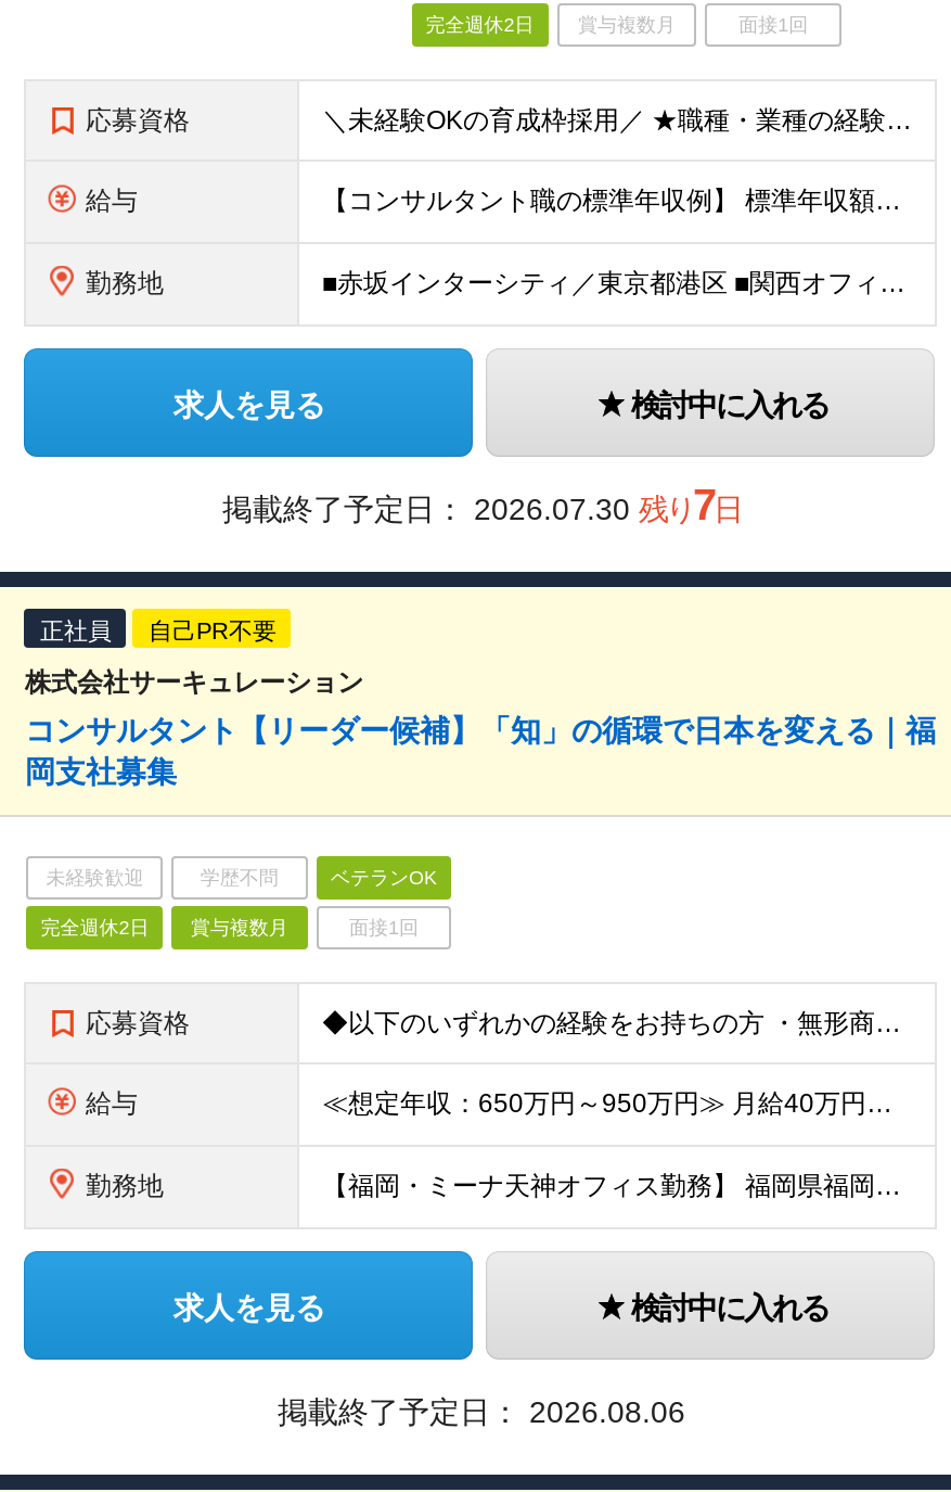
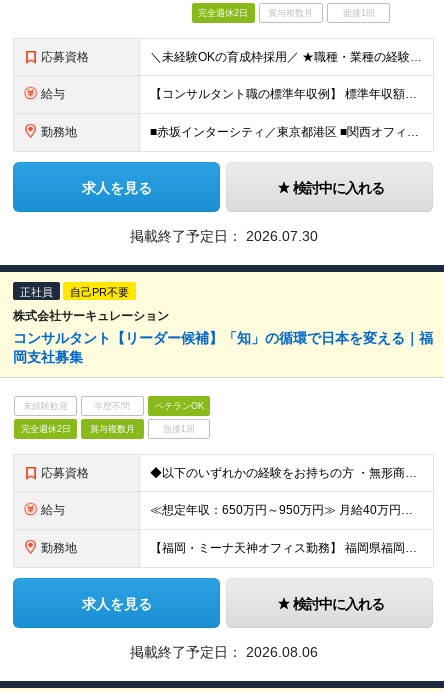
- 掲載終了予定日：2026.07.30 残り7日
+ 掲載終了予定日：2026.07.30
